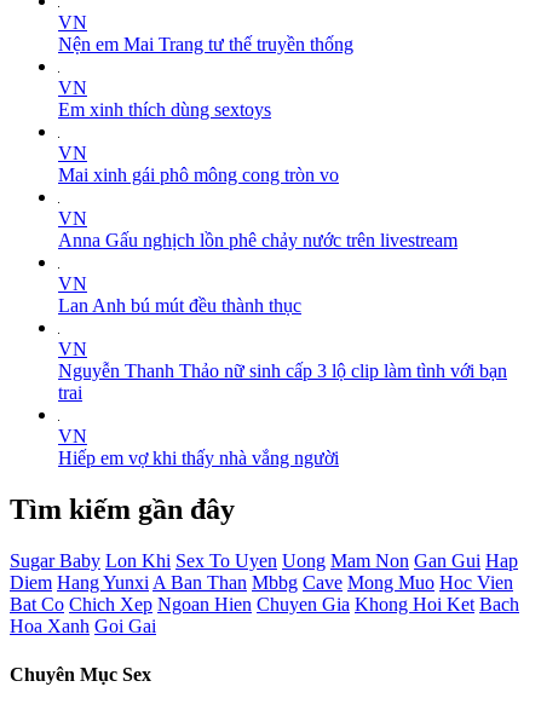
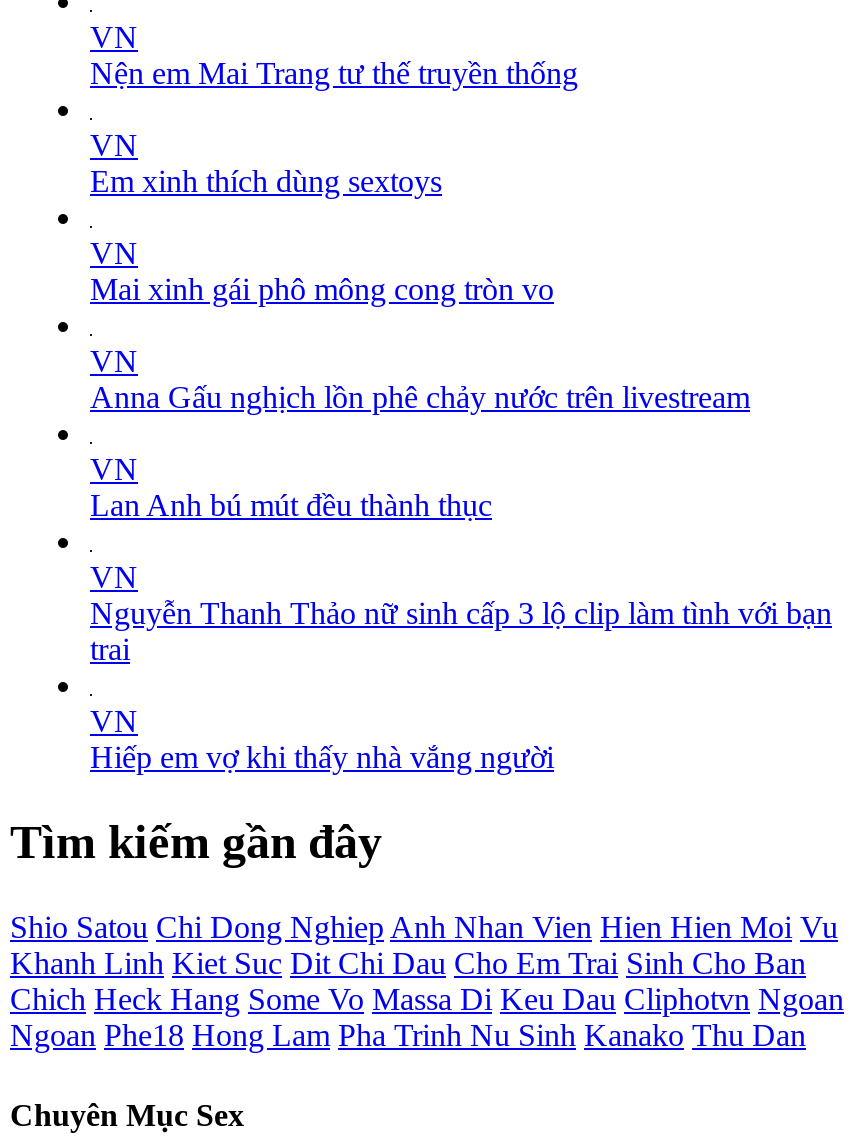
- Sugar Baby Lon Khi Sex To Uyen Uong Mam Non Gan Gui Hap
- Diem Hang Yunxi A Ban Than Mbbg Cave Mong Muo Hoc Vien
- Bat Co Chich Xep Ngoan Hien Chuyen Gia Khong Hoi Ket Bach
- Hoa Xanh Goi Gai
+ Shio Satou Chi Dong Nghiep Anh Nhan Vien Hien Hien Moi Vu
+ Khanh Linh Kiet Suc Dit Chi Dau Cho Em Trai Sinh Cho Ban
+ Chich Heck Hang Some Vo Massa Di Keu Dau Cliphotvn Ngoan
+ Ngoan Phe18 Hong Lam Pha Trinh Nu Sinh Kanako Thu Dan
